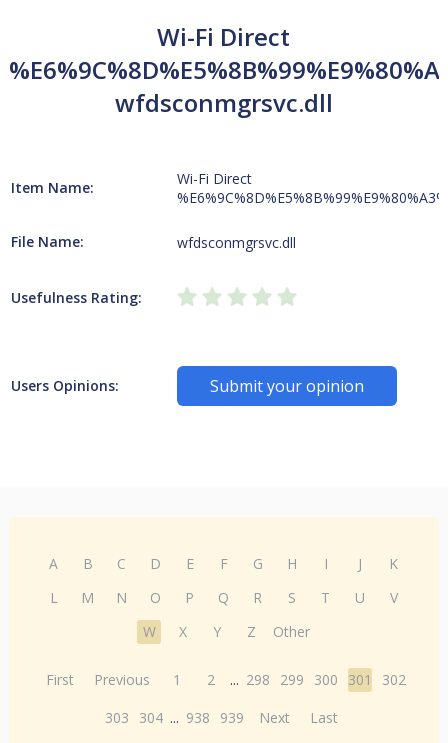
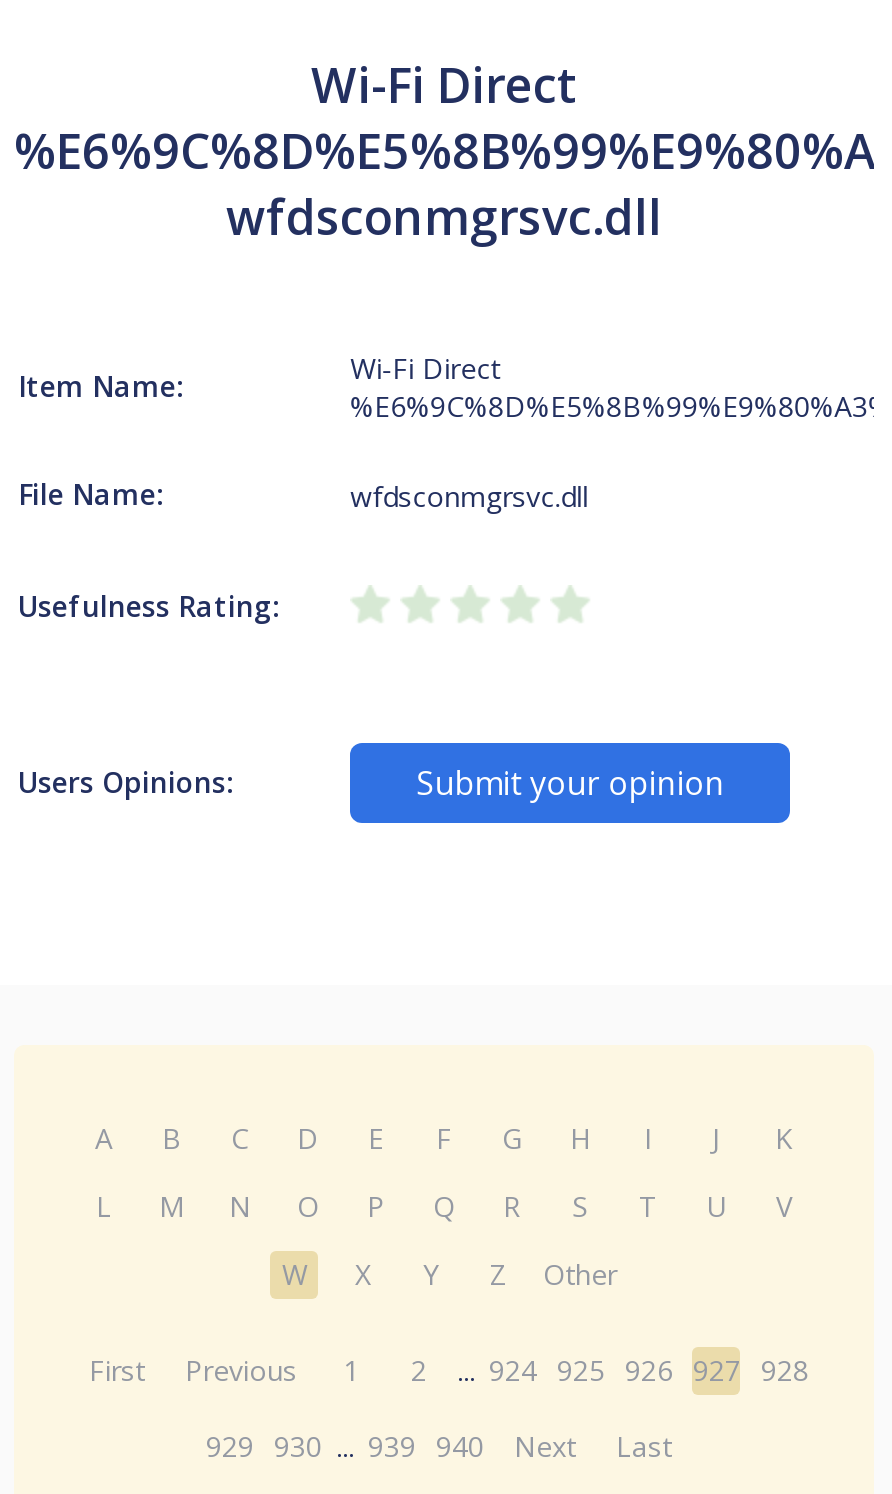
- First Previous 1 2 ... 298 299 300 301 302
+ First Previous 1 2 ... 924 925 926 927 928

- 303 304 ... 938 939 Next Last
+ 929 930 ... 939 940 Next Last
